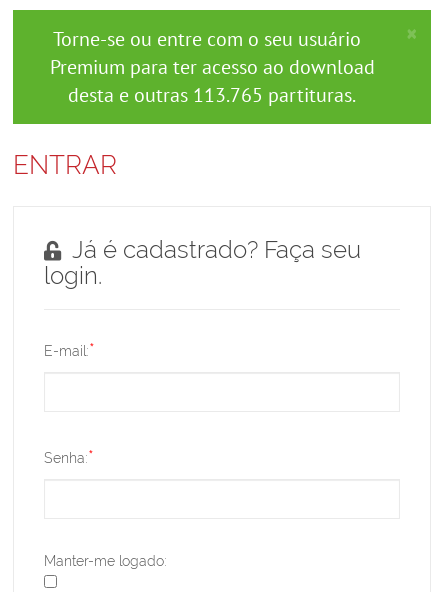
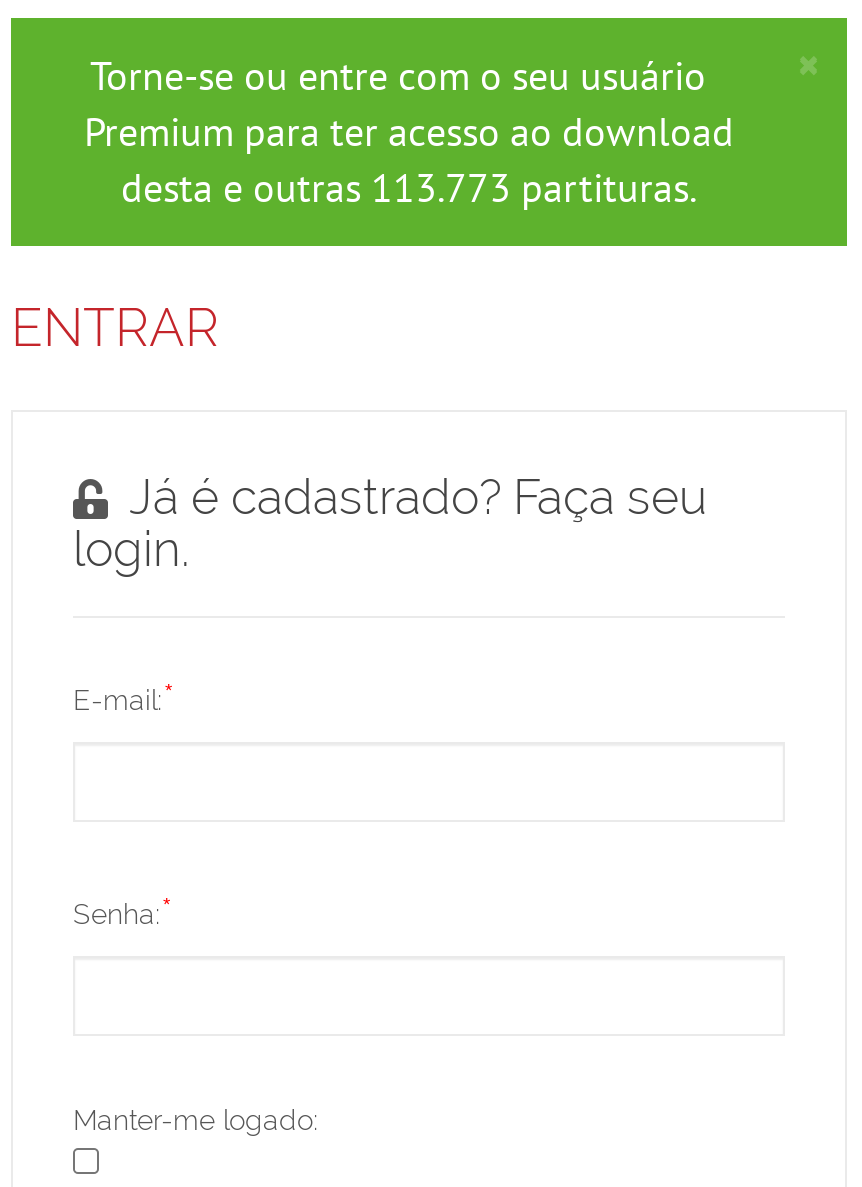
- desta e outras 113.765 partituras.
+ desta e outras 113.773 partituras.
